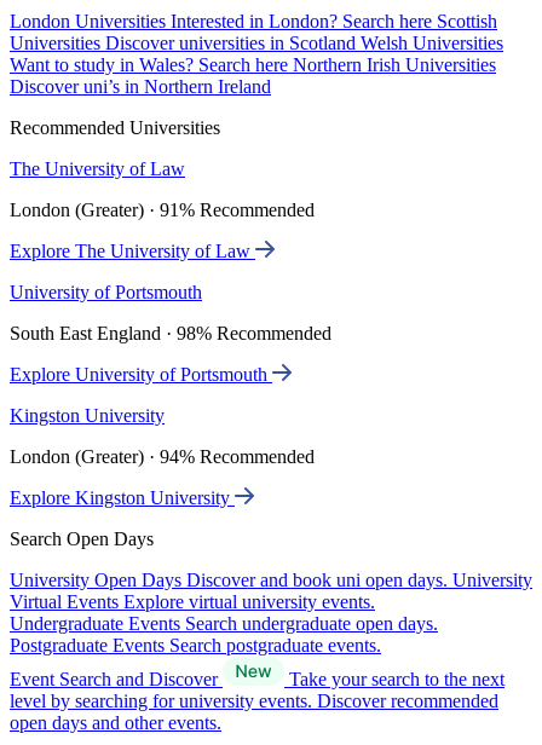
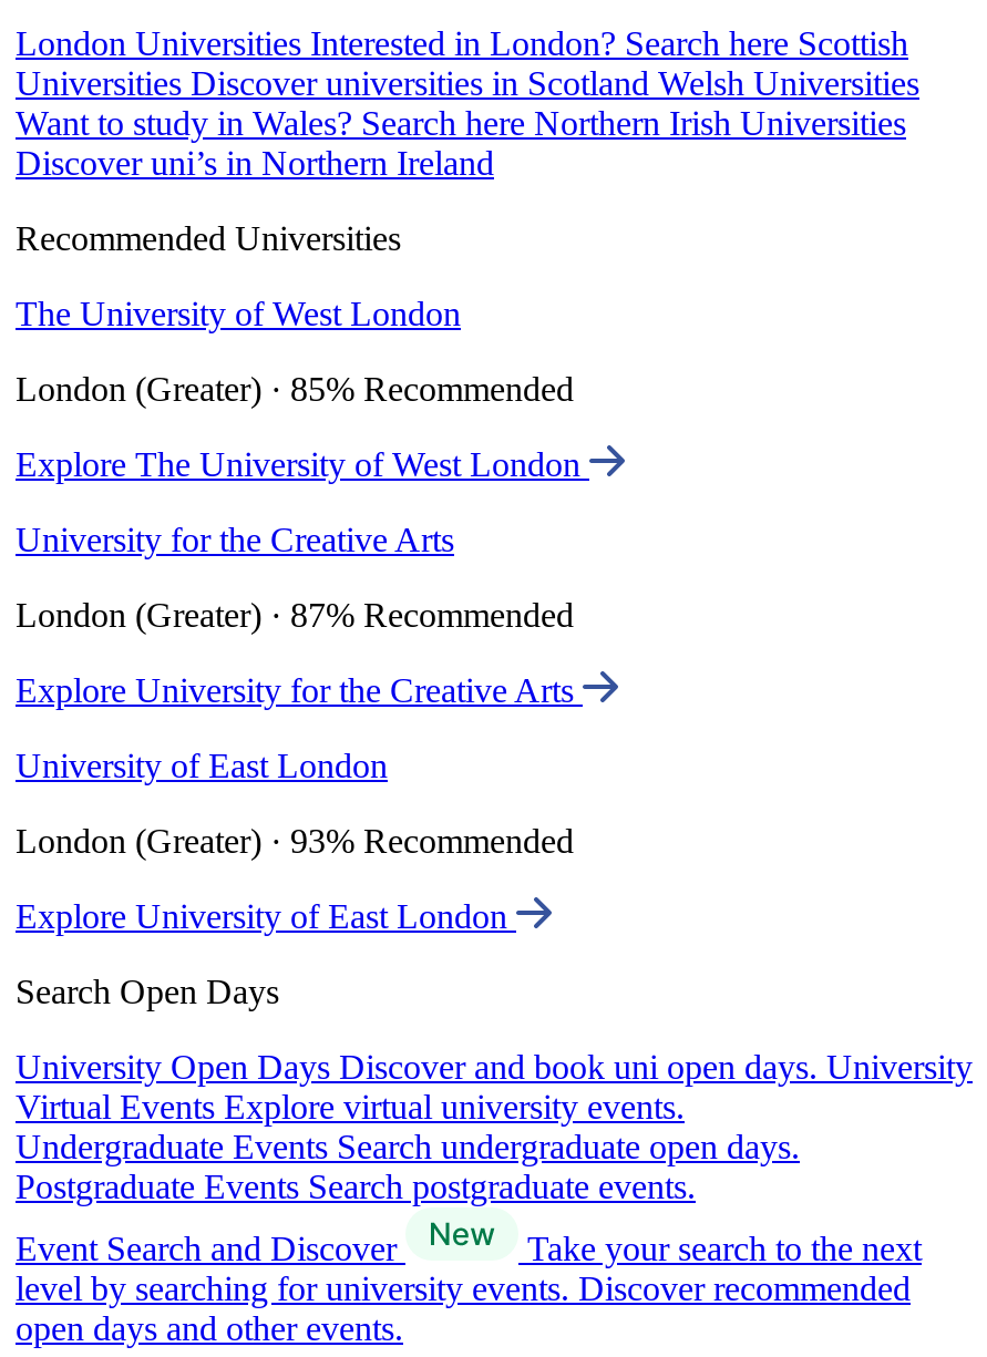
- The University of Law
+ The University of West London

- London (Greater) · 91% Recommended
+ London (Greater) · 85% Recommended

- Explore The University of Law
+ Explore The University of West London

- University of Portsmouth
+ University for the Creative Arts

- South East England · 98% Recommended
+ London (Greater) · 87% Recommended

- Explore University of Portsmouth
+ Explore University for the Creative Arts

- Kingston University
+ University of East London

- London (Greater) · 94% Recommended
+ London (Greater) · 93% Recommended

- Explore Kingston University
+ Explore University of East London
